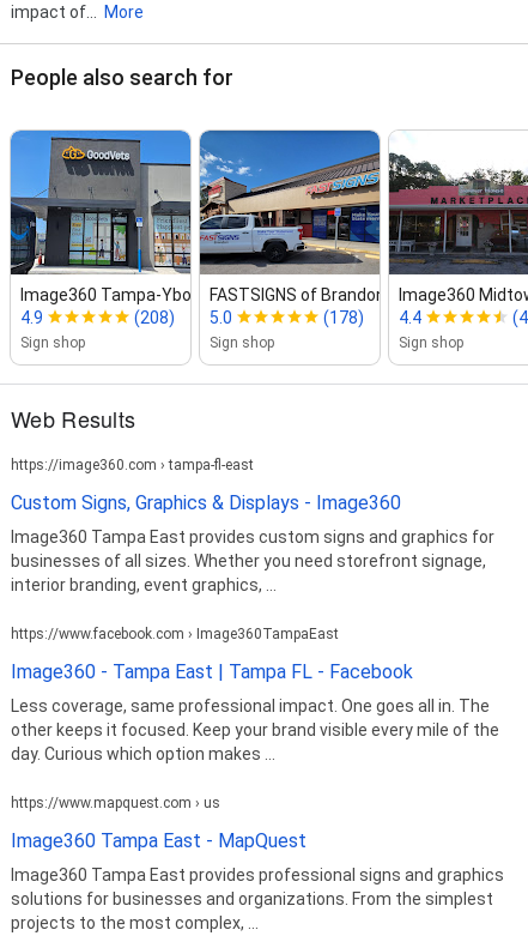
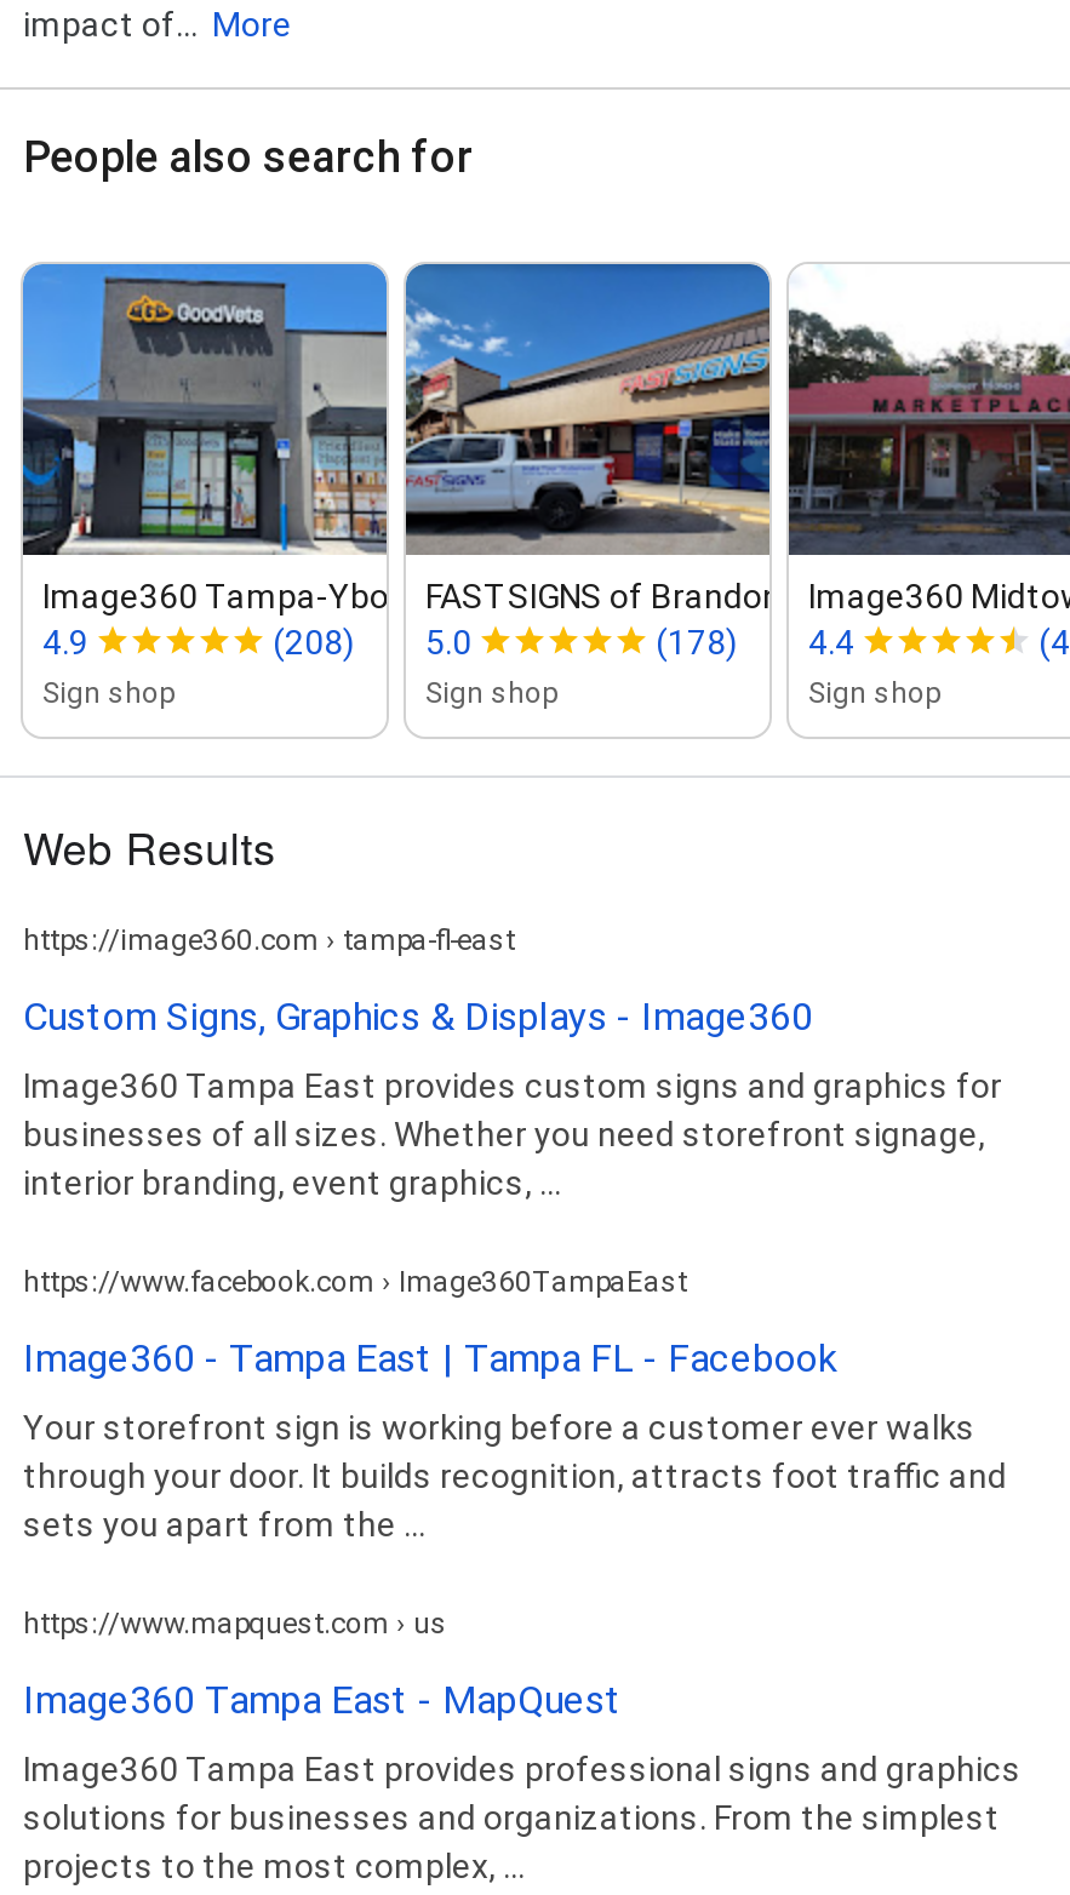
- Less coverage, same professional impact. One goes all in. The
- other keeps it focused. Keep your brand visible every mile of the
- day. Curious which option makes ...
+ Your storefront sign is working before a customer ever walks
+ through your door. It builds recognition, attracts foot traffic and
+ sets you apart from the ...
